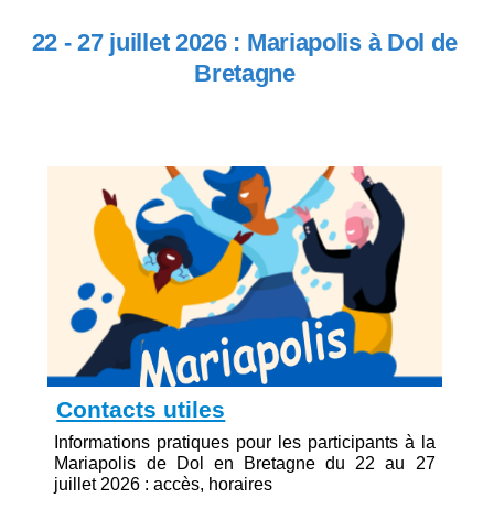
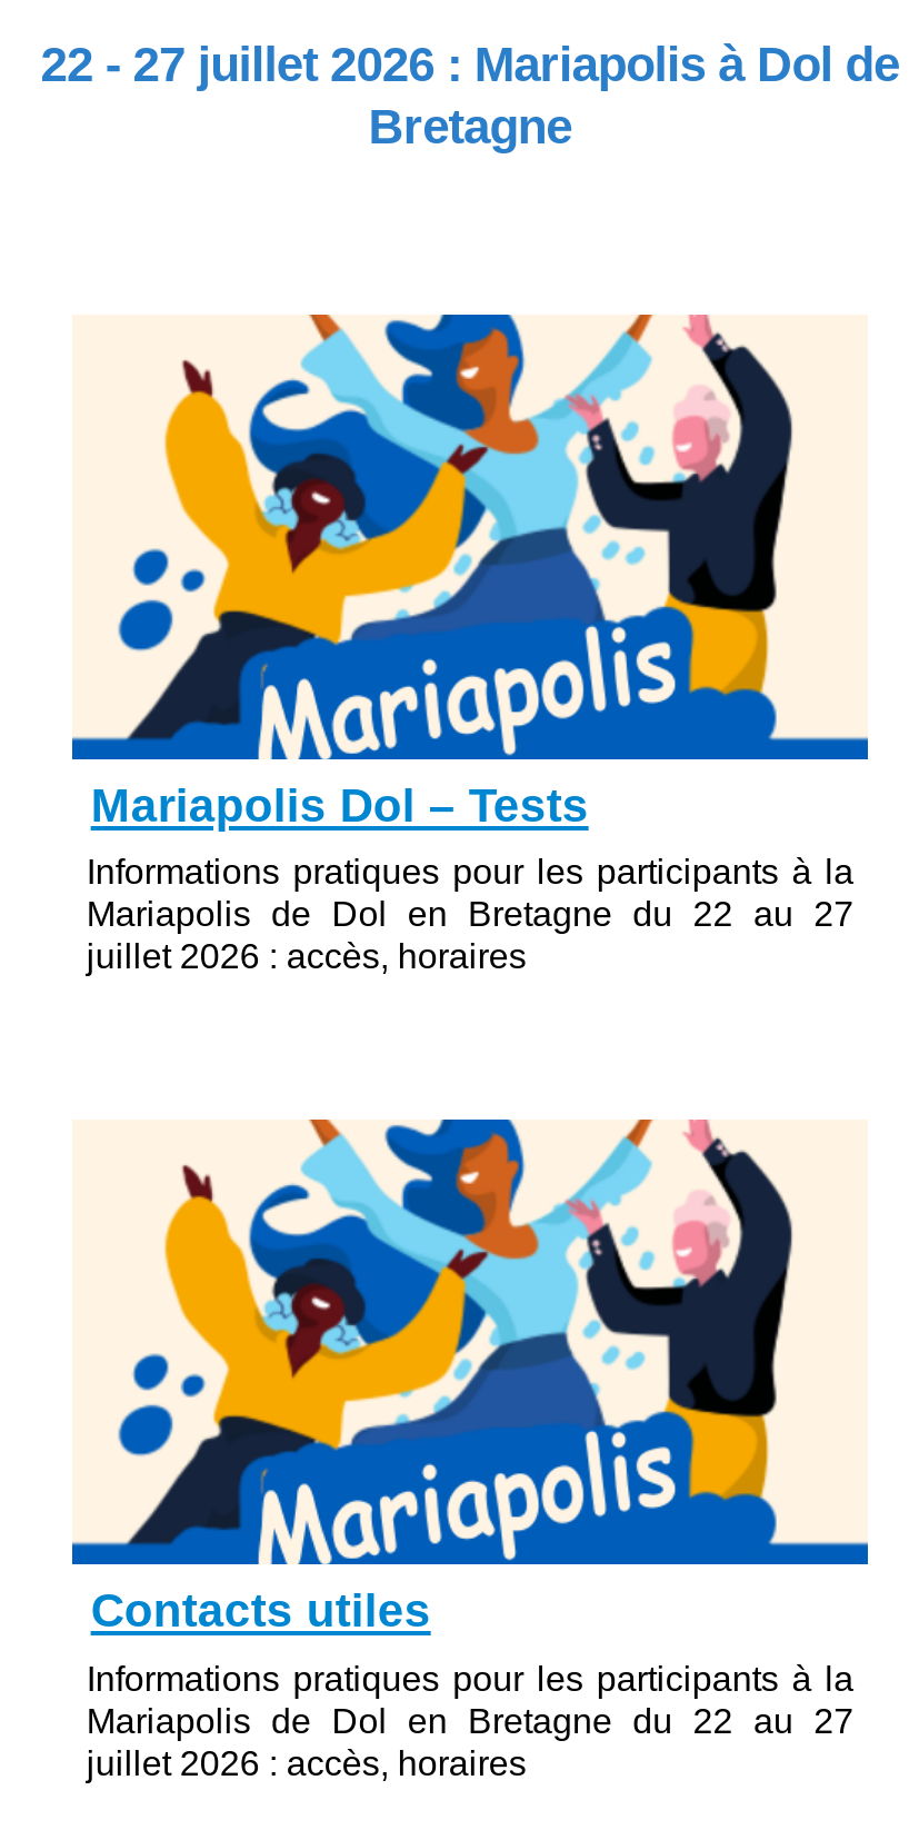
+ Mariapolis Dol – Tests
+ Informations pratiques pour les participants à la
+ Mariapolis de Dol en Bretagne du 22 au 27
+ juillet 2026 : accès, horaires
